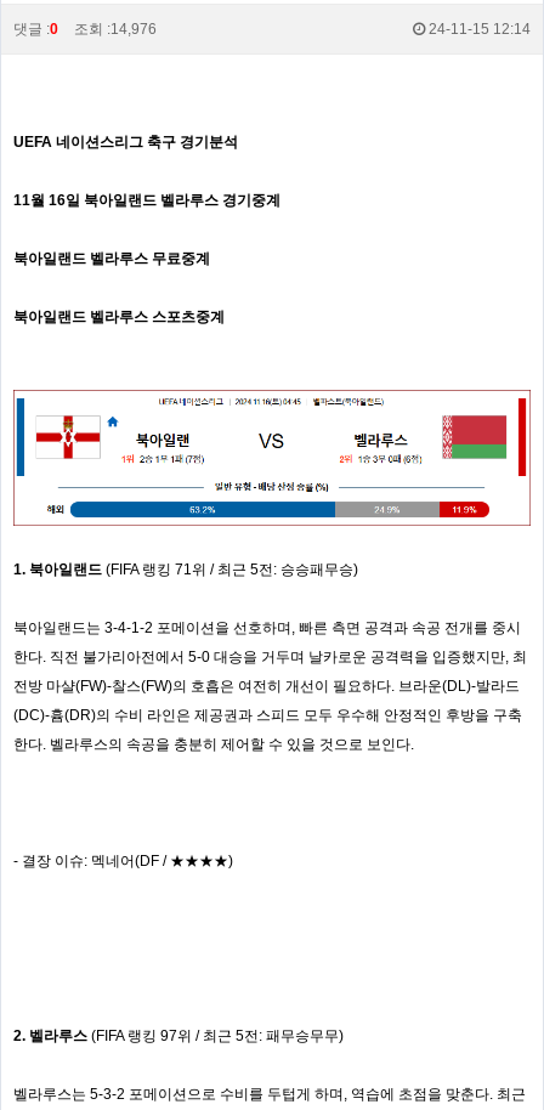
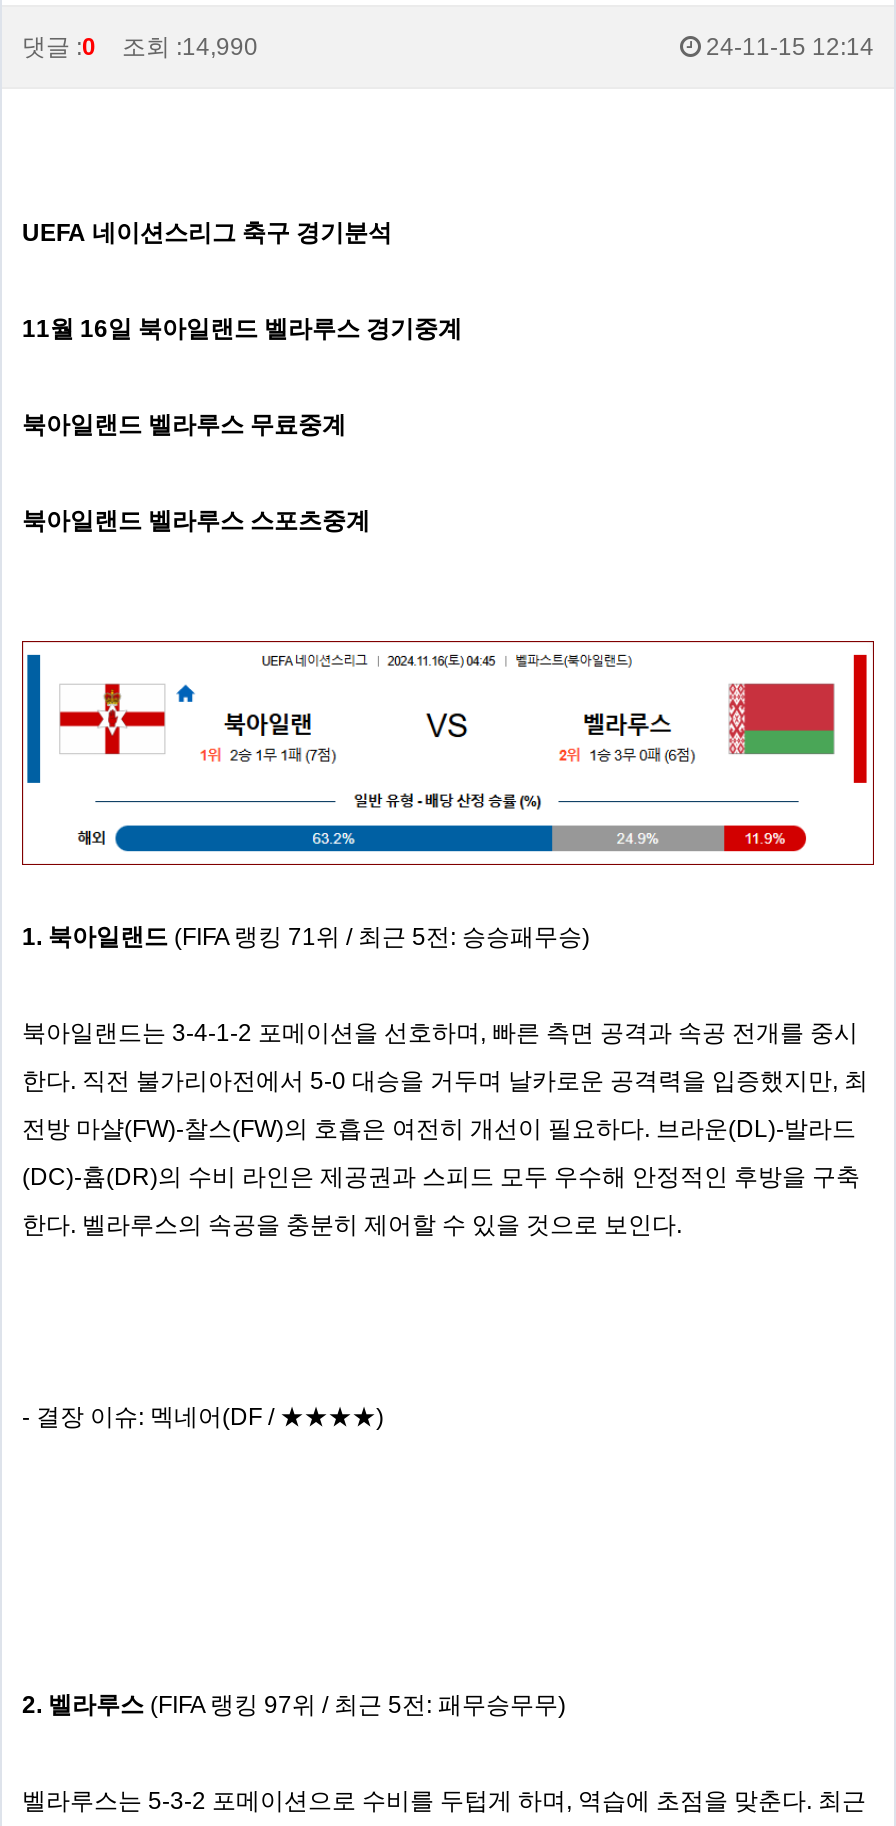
- 댓글 : 0 조회 :14,976
+ 댓글 : 0 조회 :14,990
